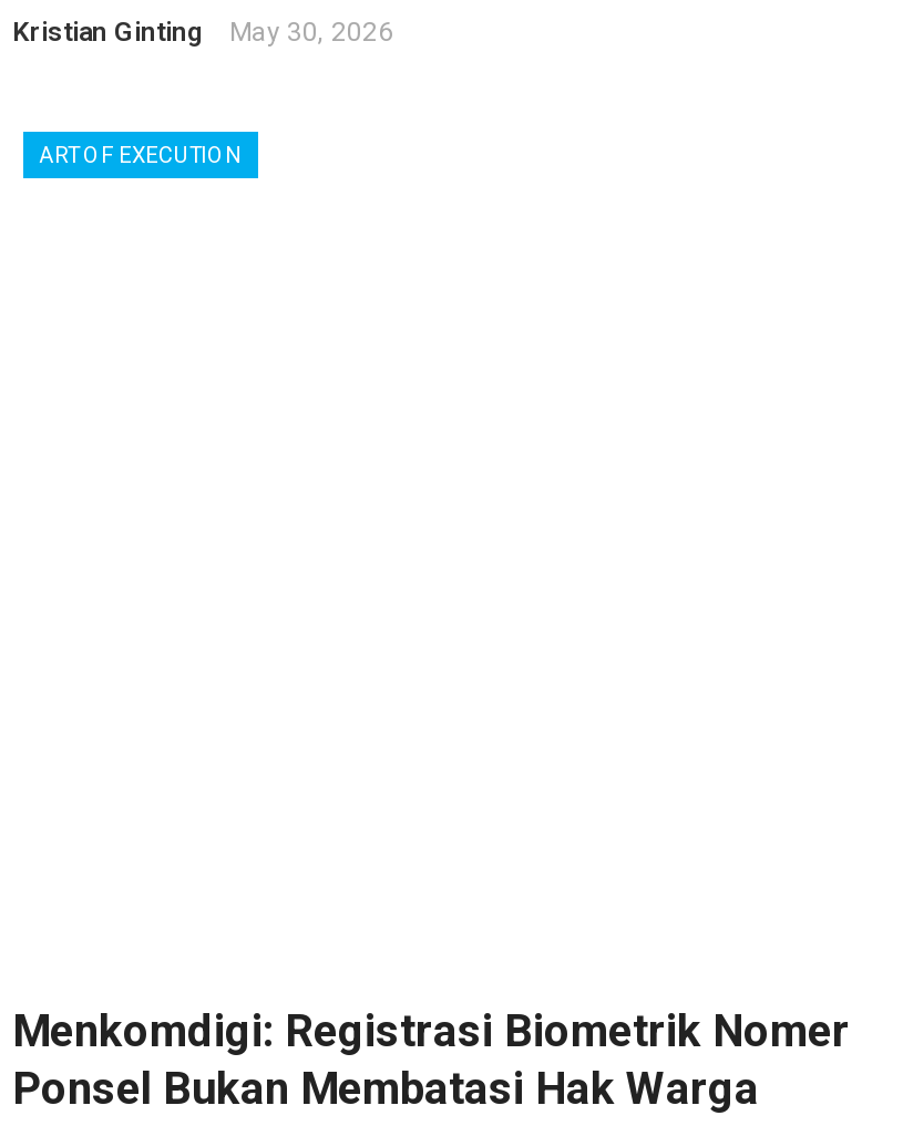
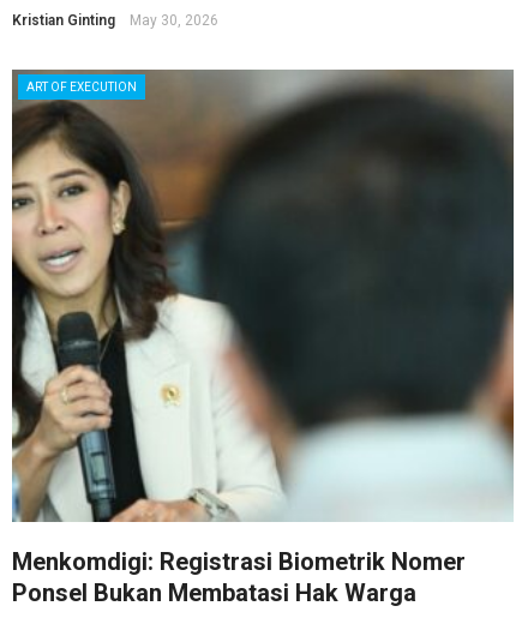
+ [image]
